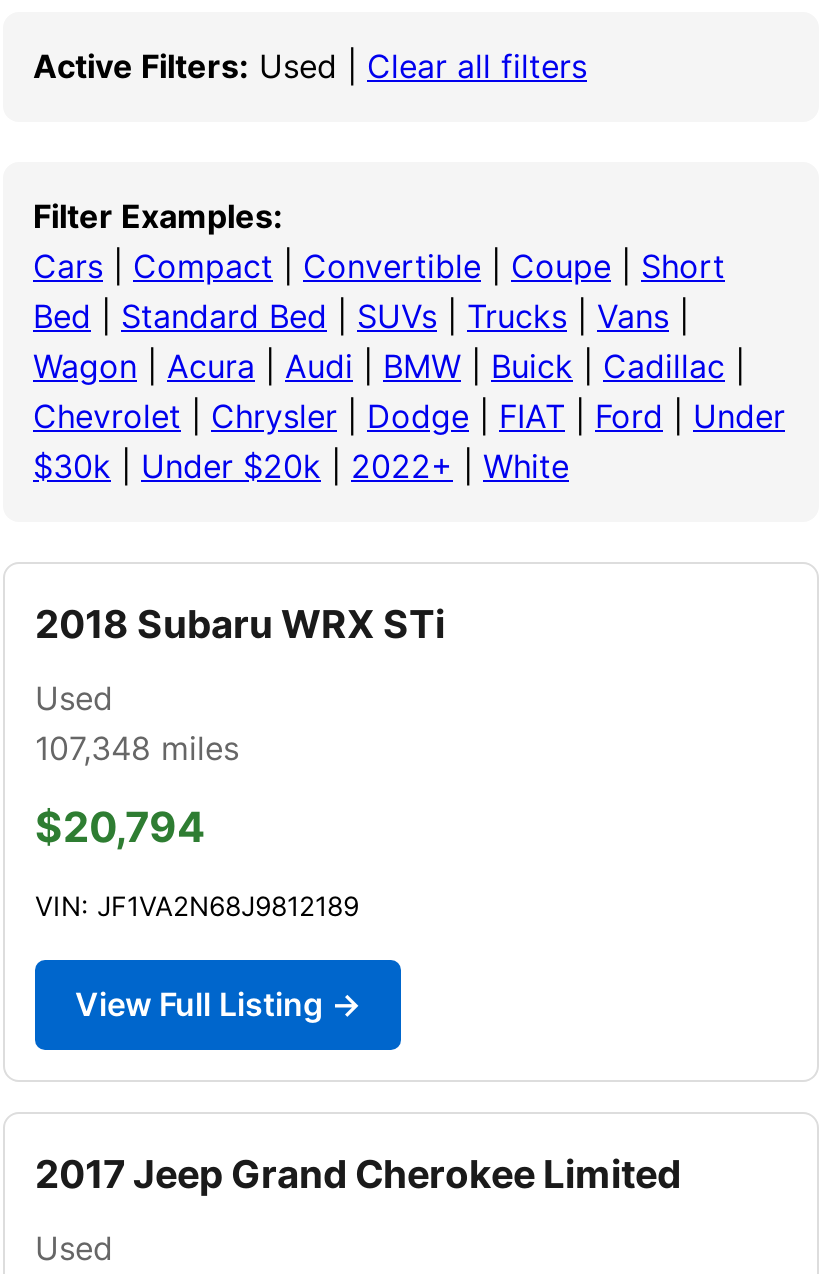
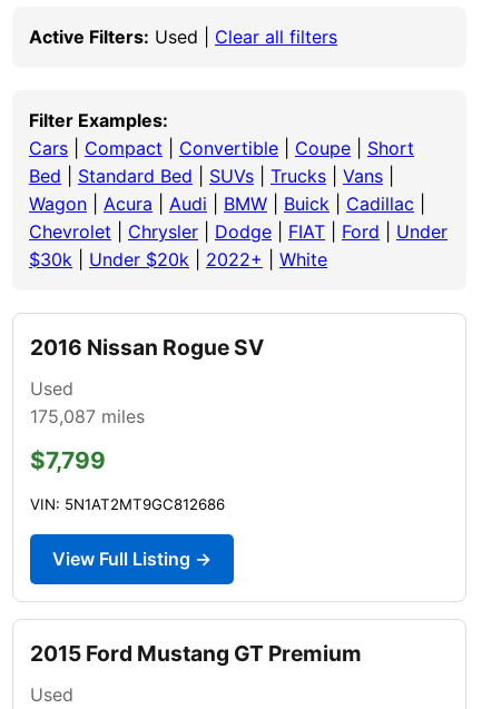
- 2018 Subaru WRX STi
+ 2016 Nissan Rogue SV

- 107,348 miles
+ 175,087 miles

- $20,794
+ $7,799

- VIN: JF1VA2N68J9812189
+ VIN: 5N1AT2MT9GC812686

- 2017 Jeep Grand Cherokee Limited
+ 2015 Ford Mustang GT Premium
